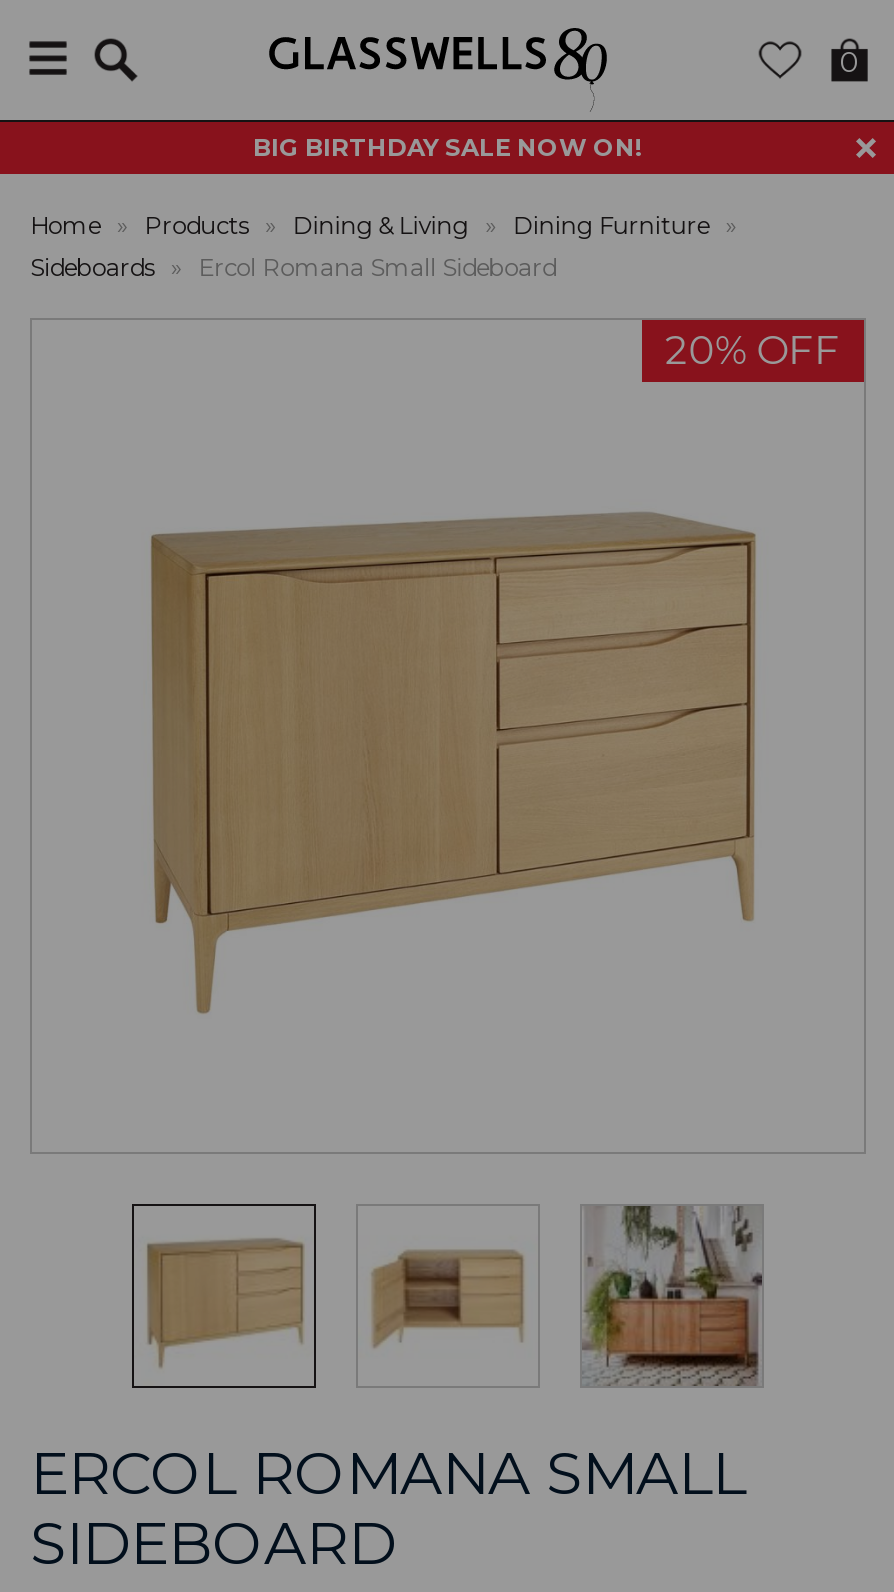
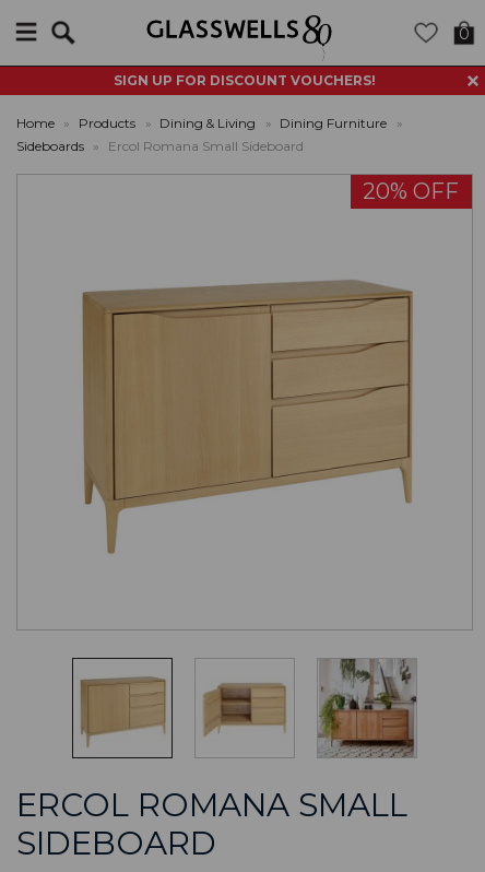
- BIG BIRTHDAY SALE NOW ON!
+ SIGN UP FOR DISCOUNT VOUCHERS!
